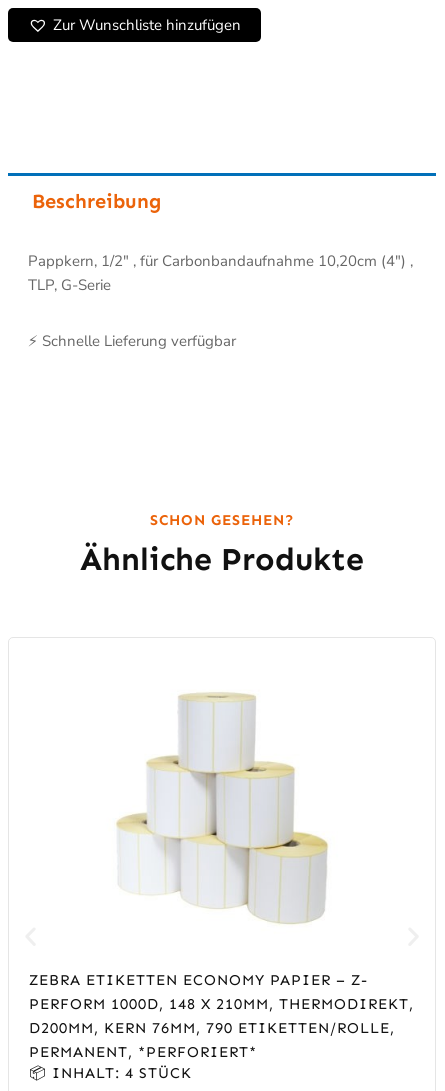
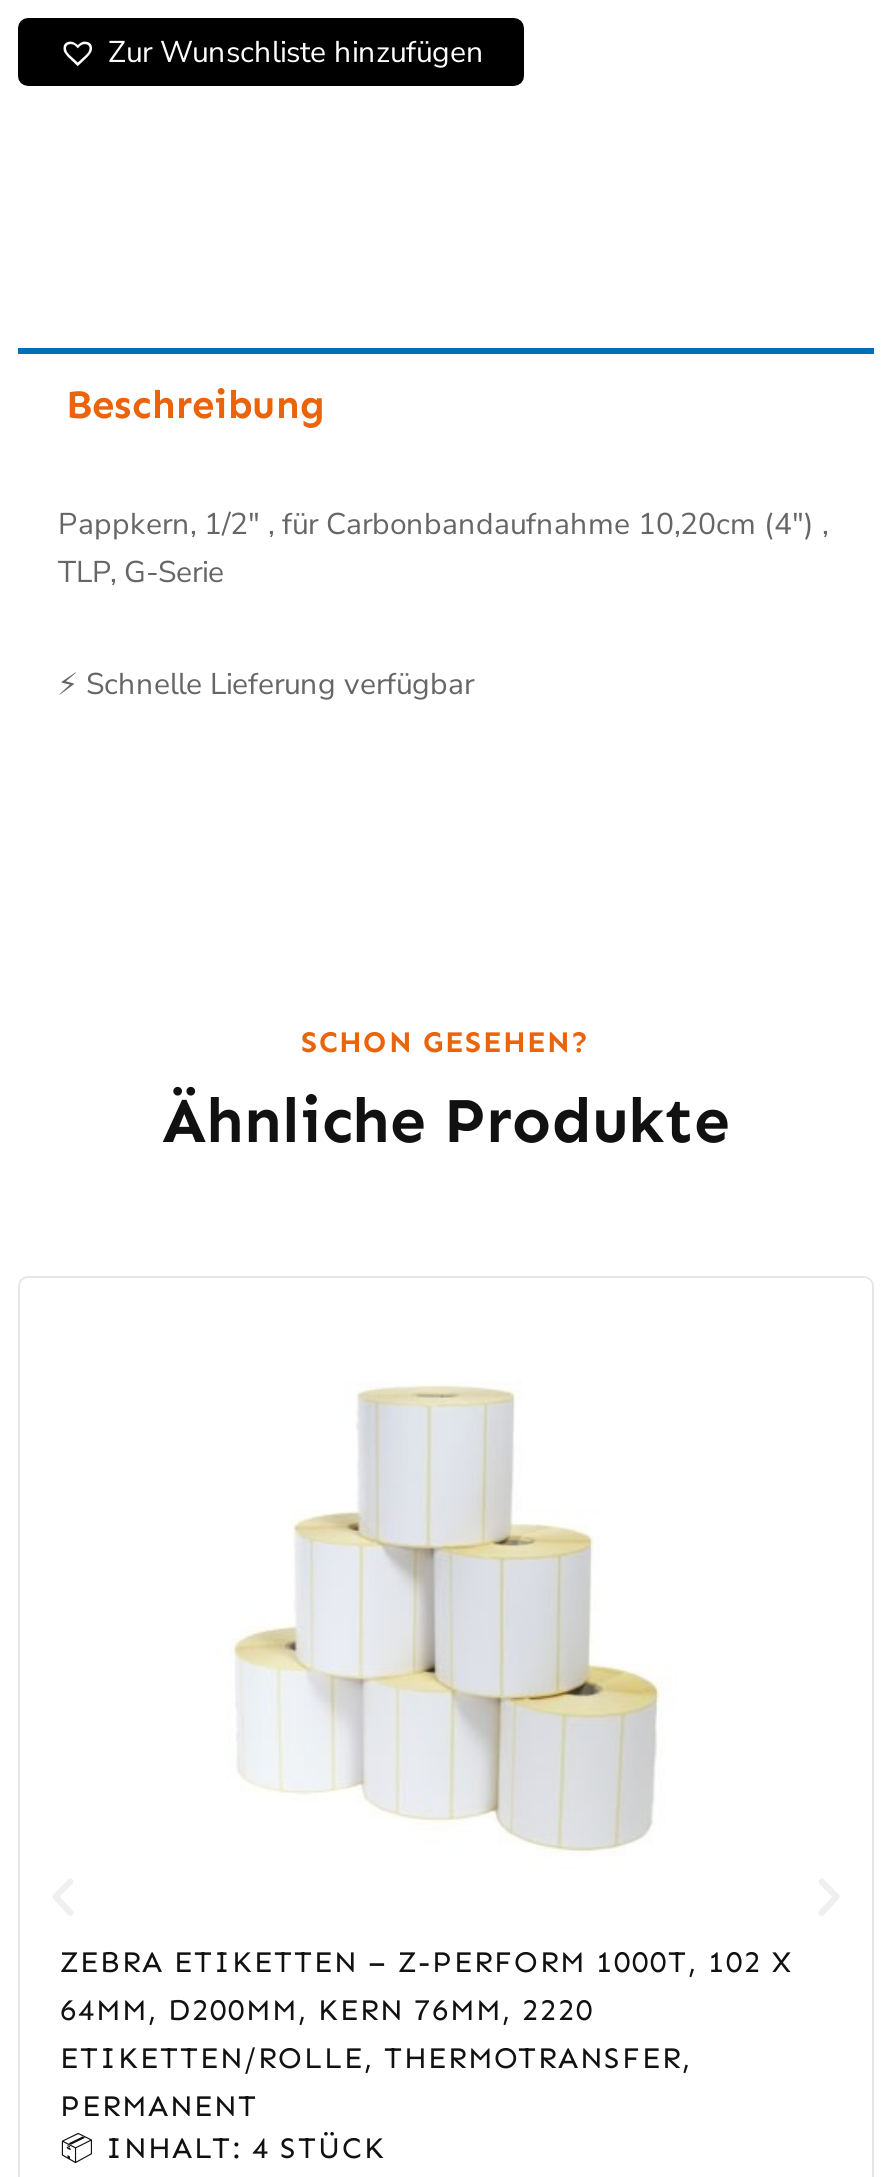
- ZEBRA ETIKETTEN ECONOMY PAPIER – Z-
- PERFORM 1000D, 148 X 210MM, THERMODIREKT,
- D200MM, KERN 76MM, 790 ETIKETTEN/ROLLE,
- PERMANENT, *PERFORIERT*
+ ZEBRA ETIKETTEN – Z-PERFORM 1000T, 102 X
+ 64MM, D200MM, KERN 76MM, 2220
+ ETIKETTEN/ROLLE, THERMOTRANSFER,
+ PERMANENT
